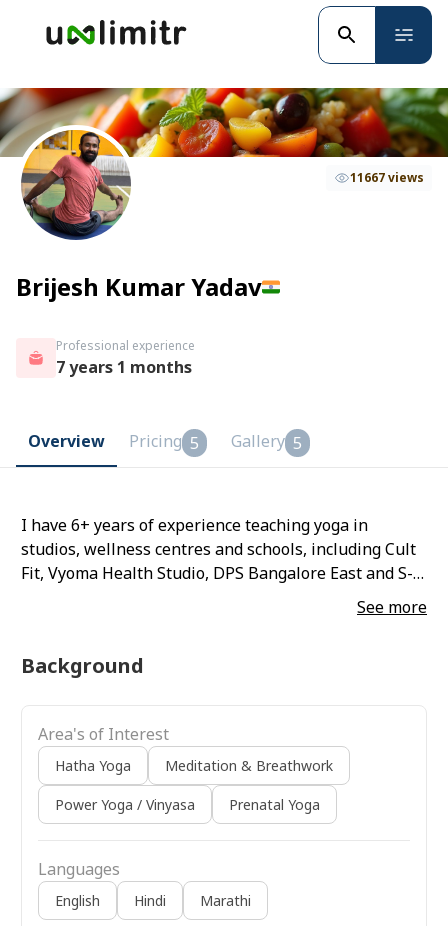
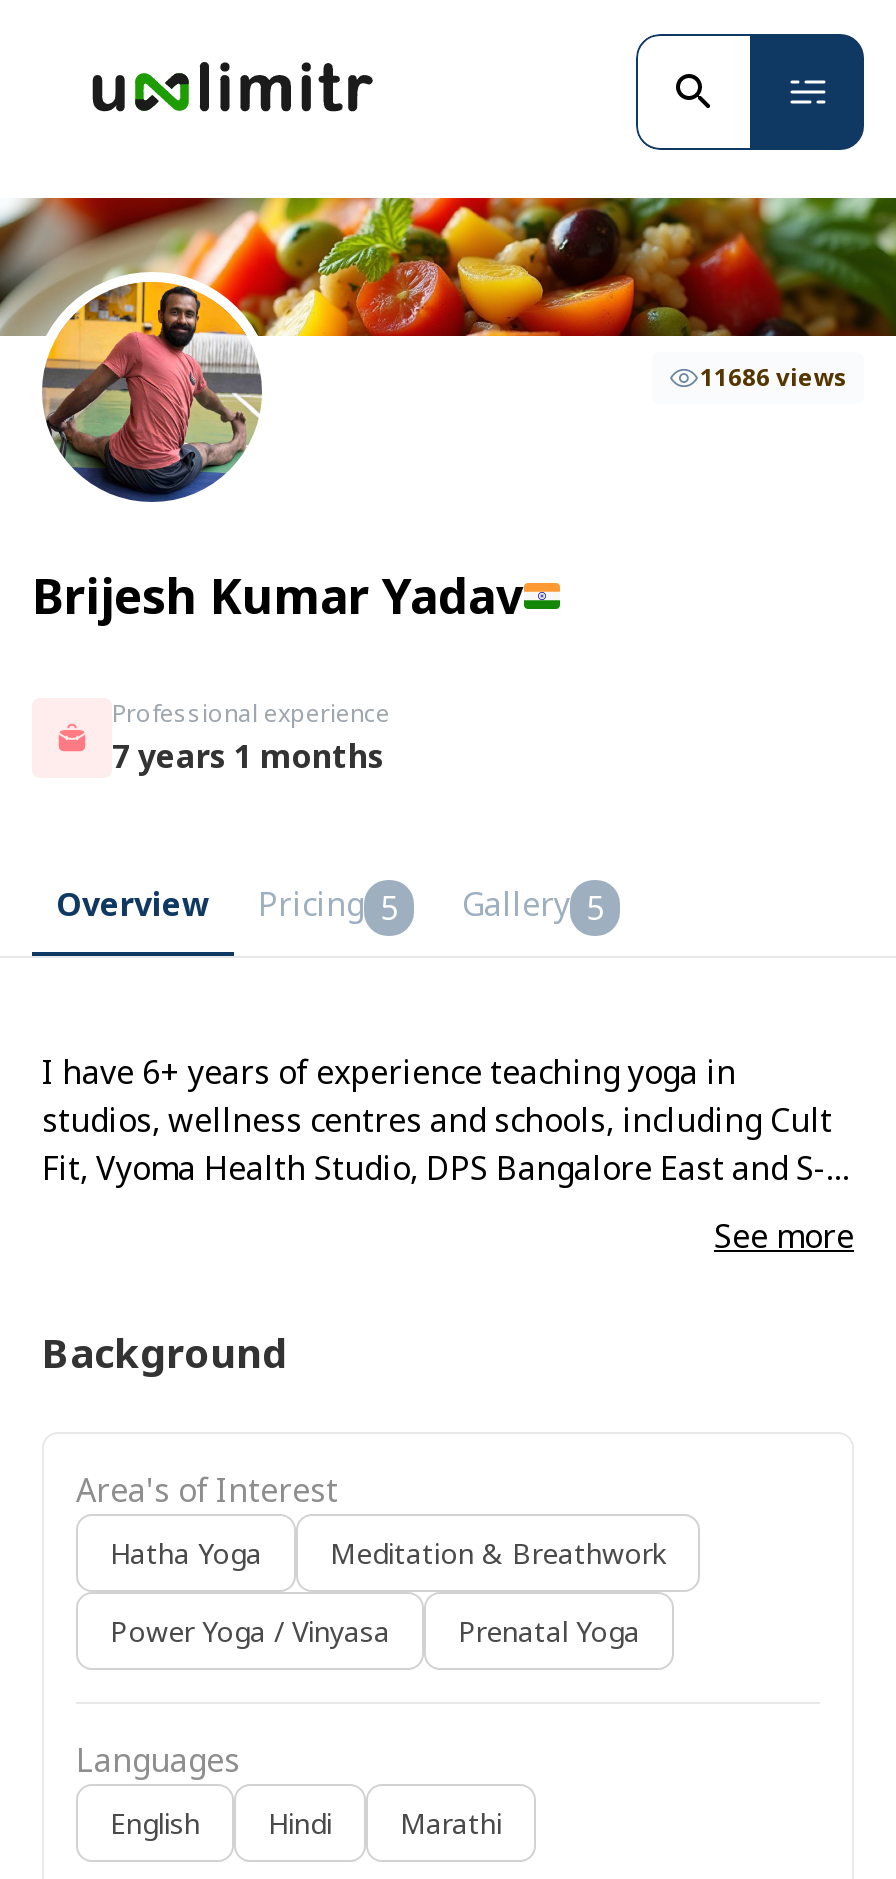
- 11667 views
+ 11686 views
